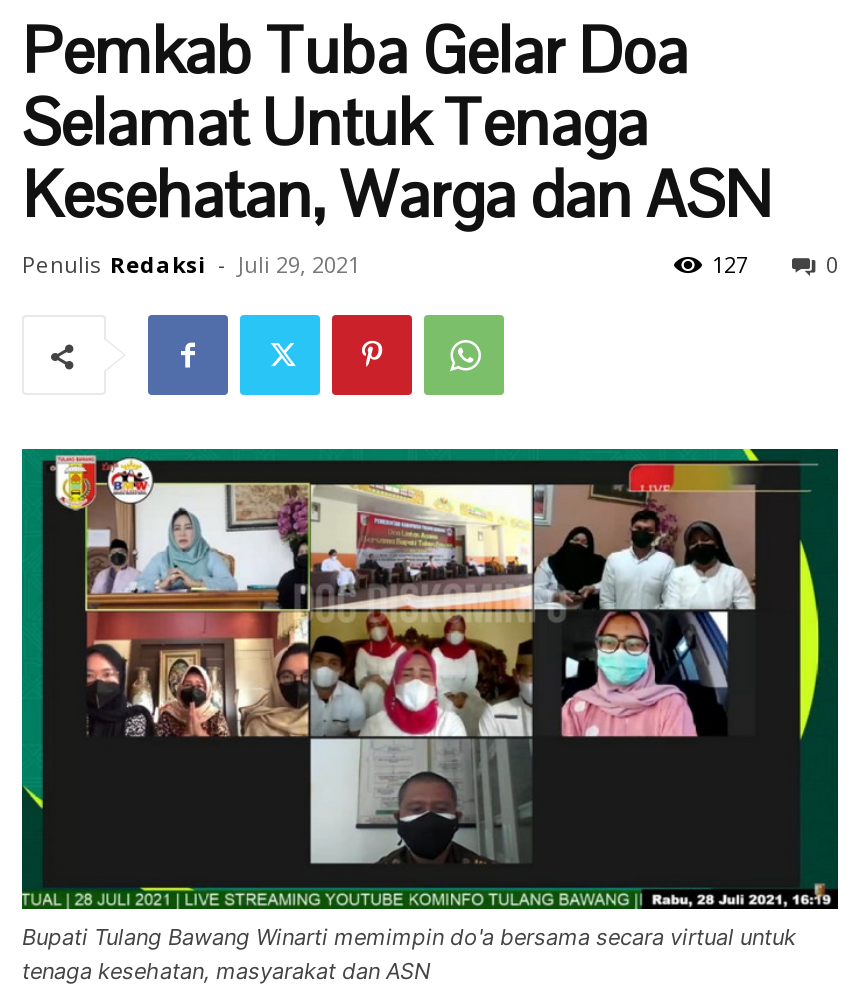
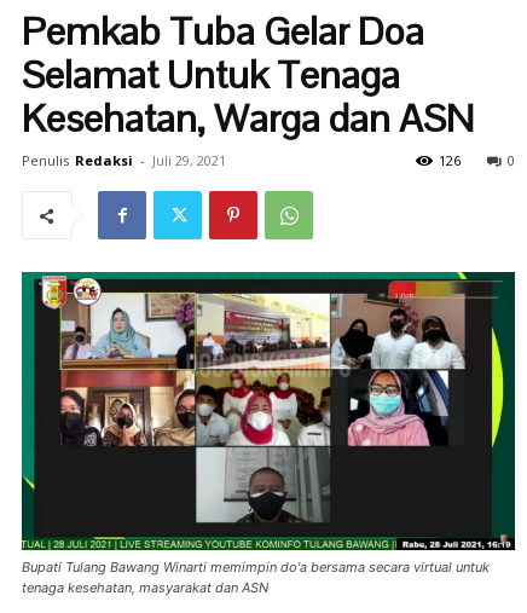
- 127
+ 126
